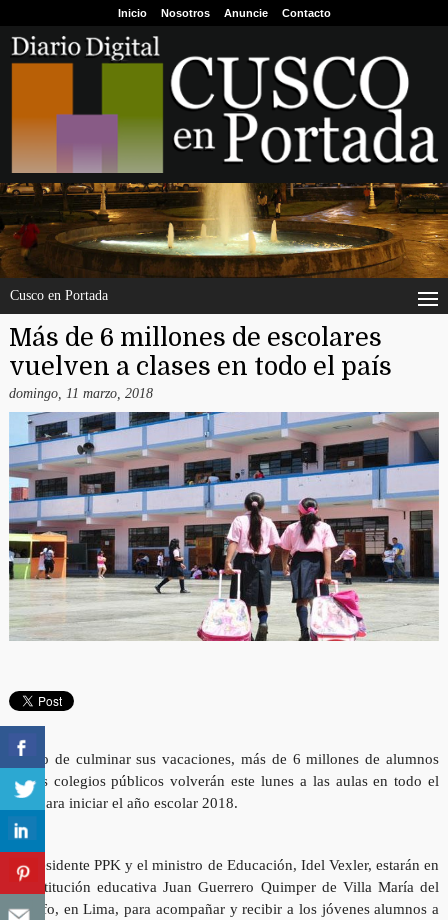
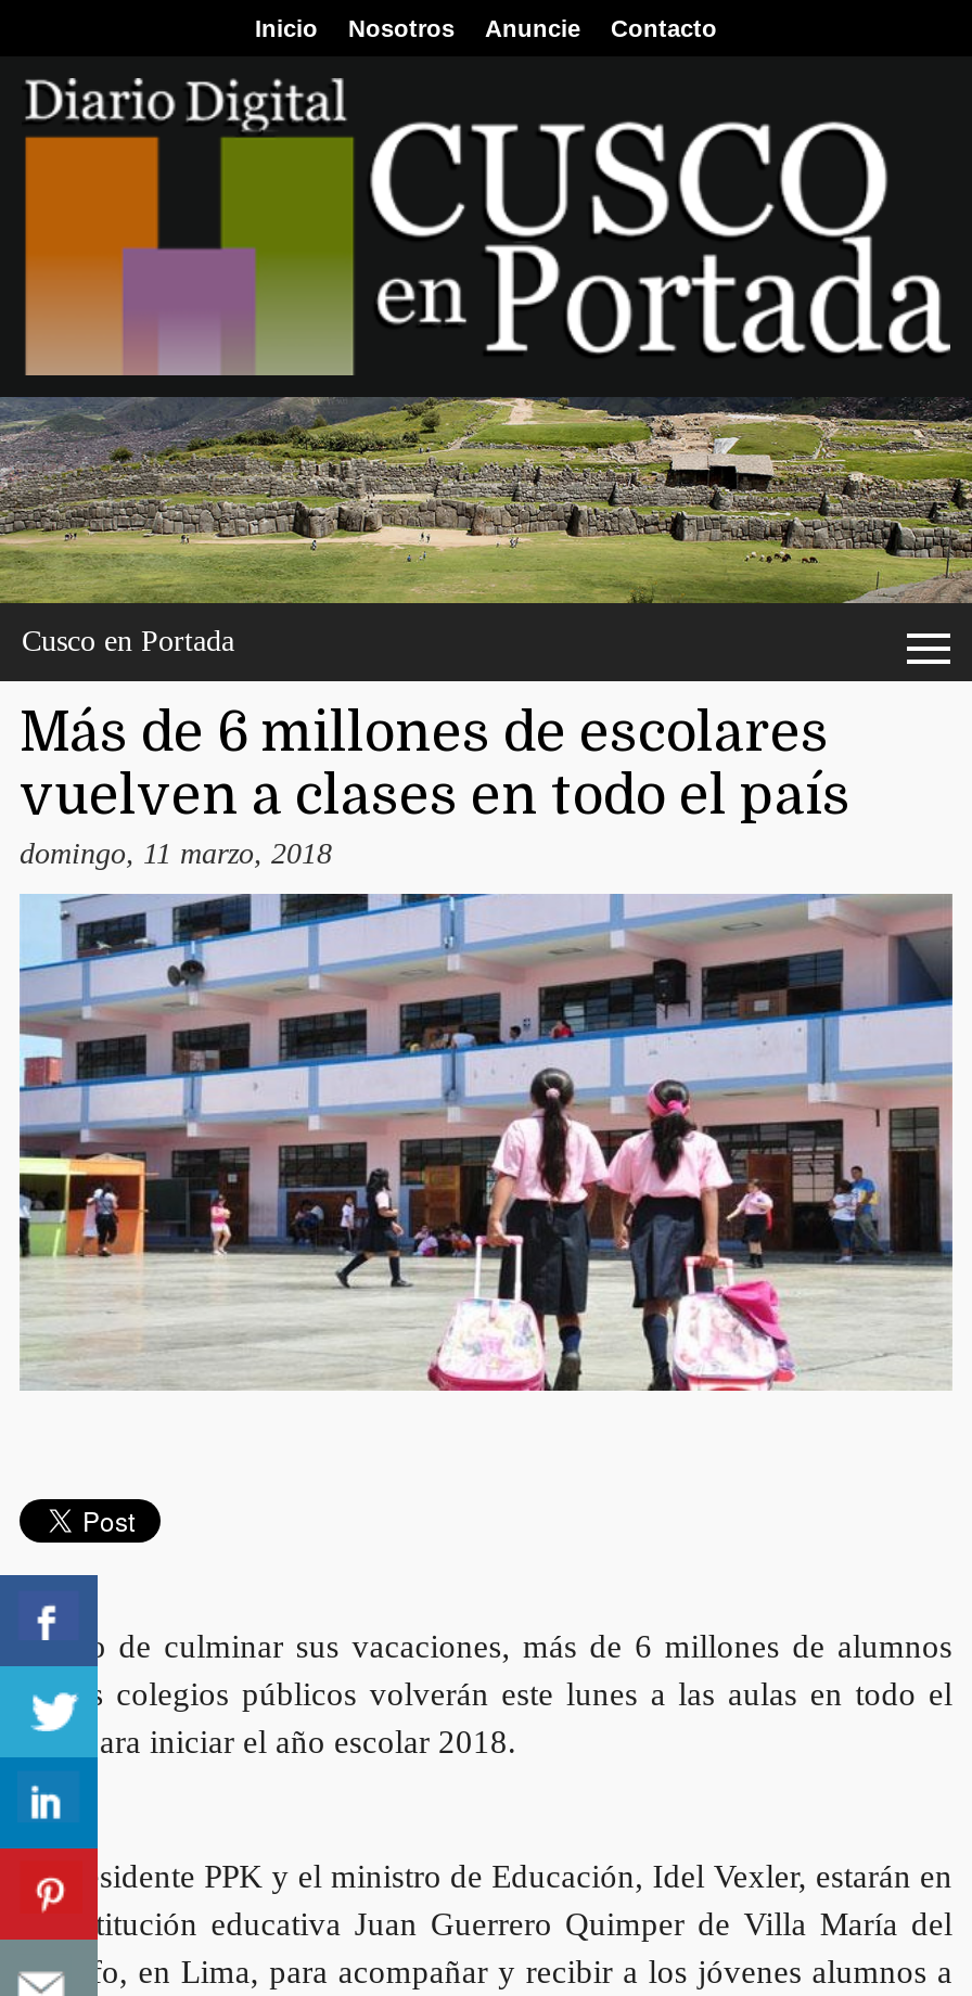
- [image]
+ [image]
